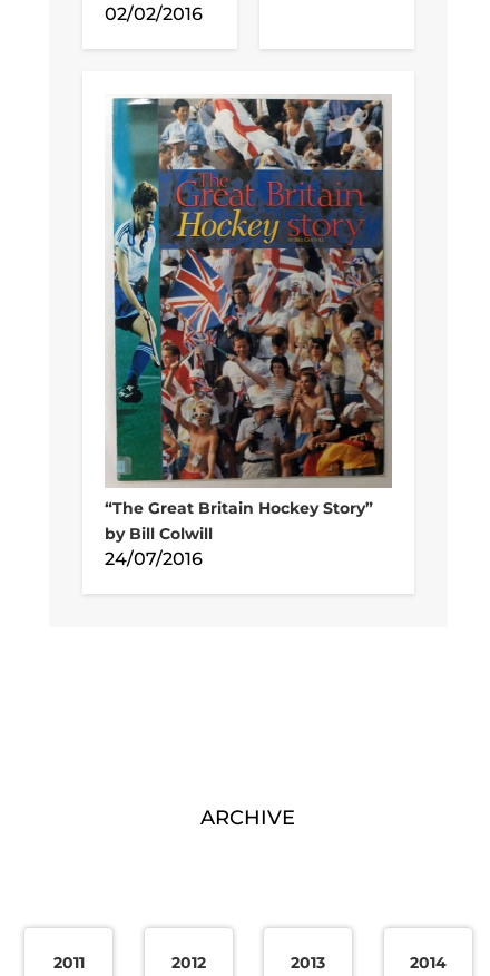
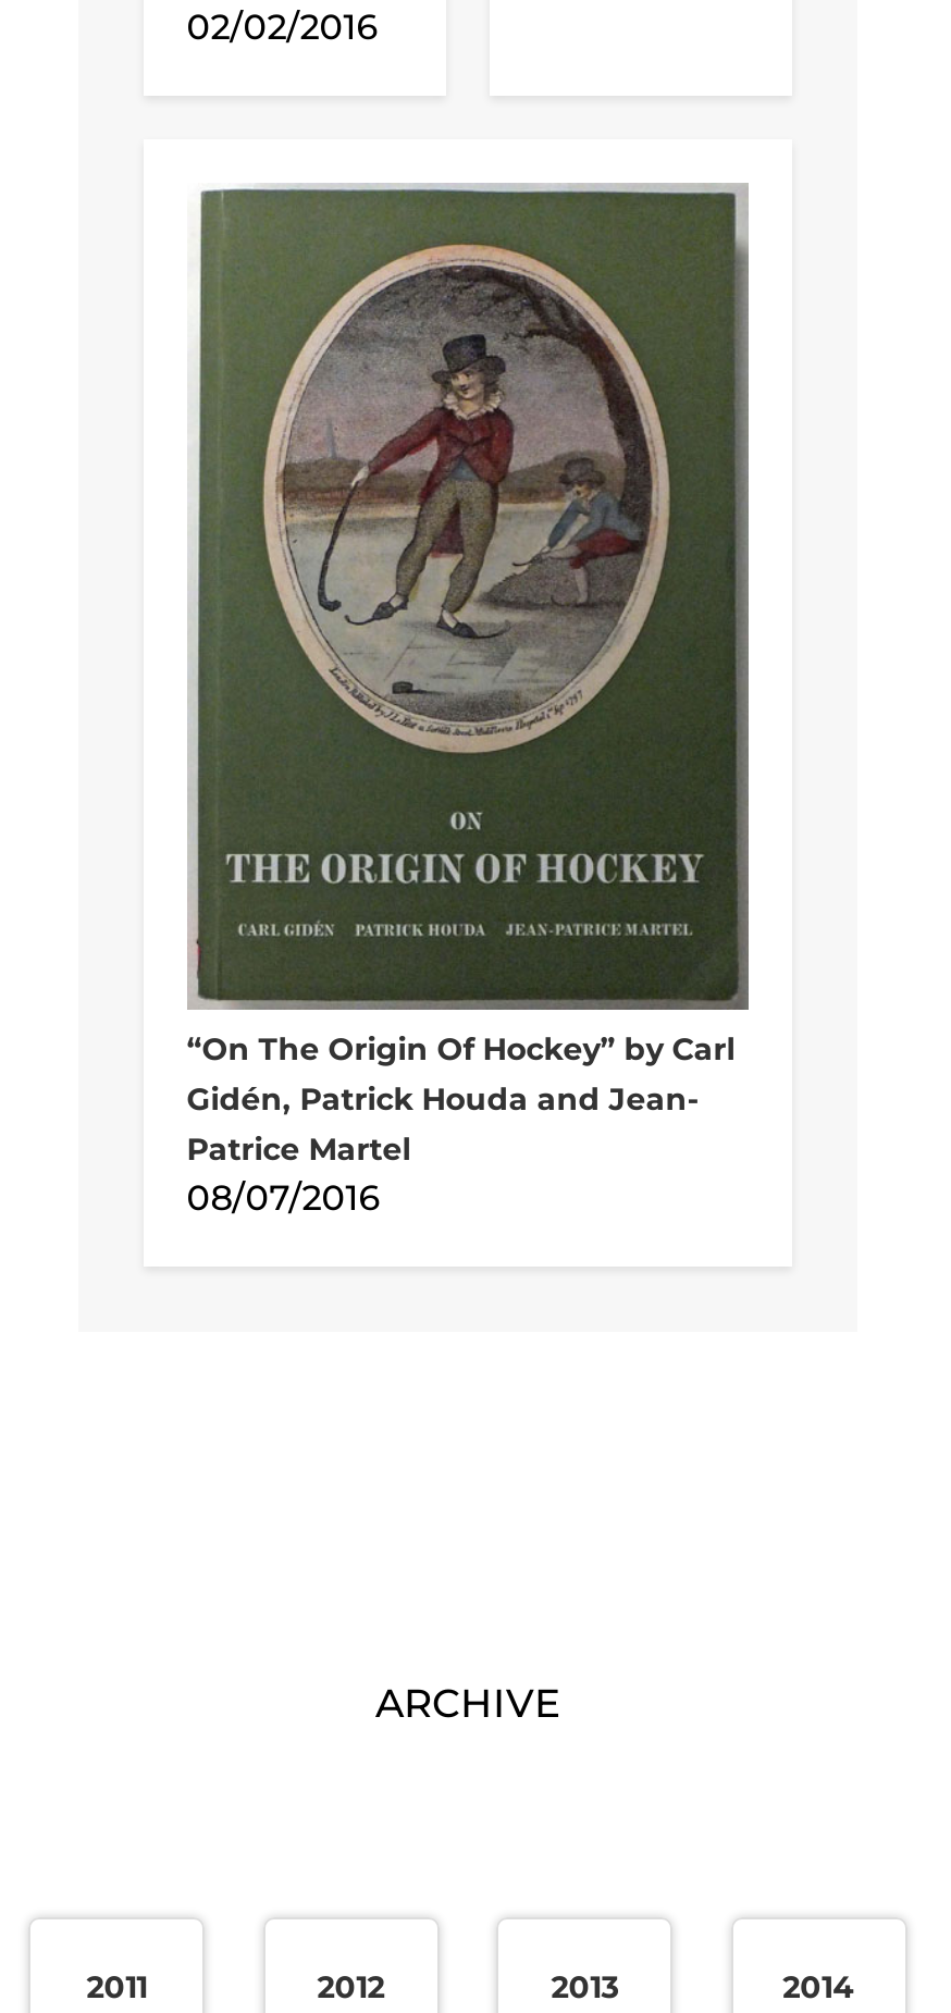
- [image]
- “The Great Britain Hockey Story”
- by Bill Colwill
- 24/07/2016
+ [image]
+ “On The Origin Of Hockey” by Carl
+ Gidén, Patrick Houda and Jean-
+ Patrice Martel
+ 08/07/2016
